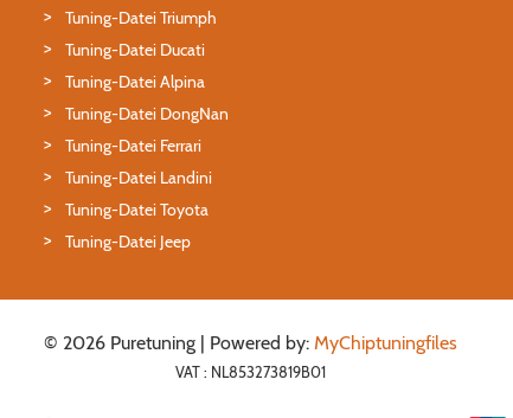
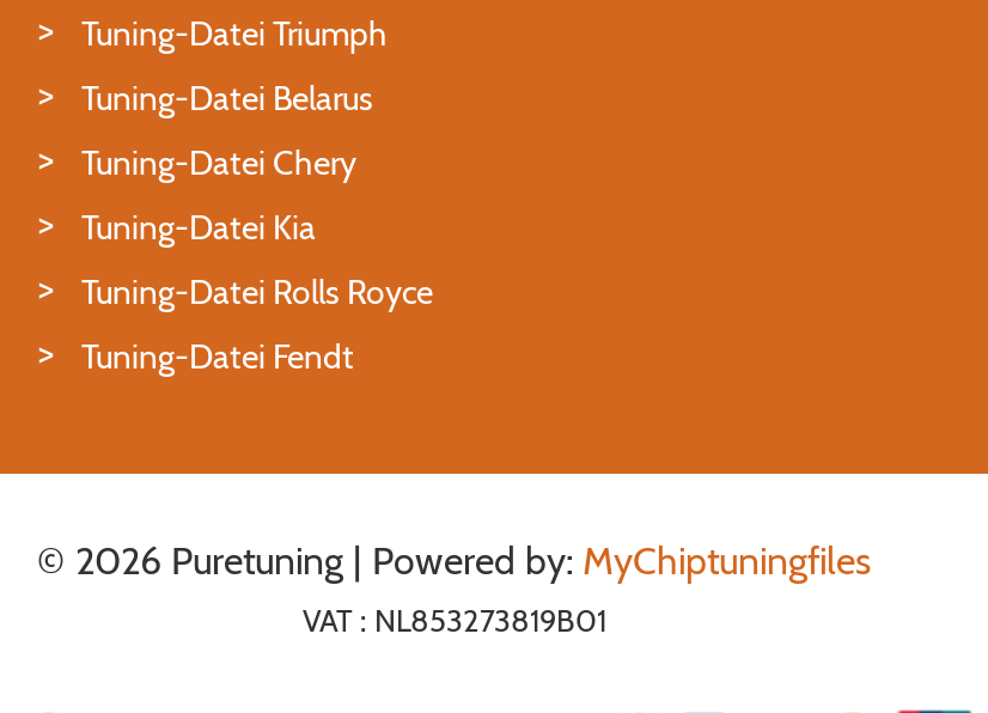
- Tuning-Datei Ducati
- Tuning-Datei Alpina
- Tuning-Datei DongNan
- Tuning-Datei Ferrari
- Tuning-Datei Landini
- Tuning-Datei Toyota
- Tuning-Datei Jeep
+ Tuning-Datei Belarus
+ Tuning-Datei Chery
+ Tuning-Datei Kia
+ Tuning-Datei Rolls Royce
+ Tuning-Datei Fendt
